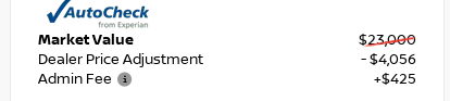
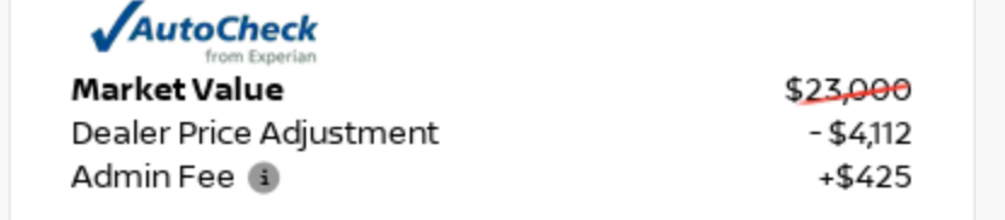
- - $4,056
+ - $4,112
